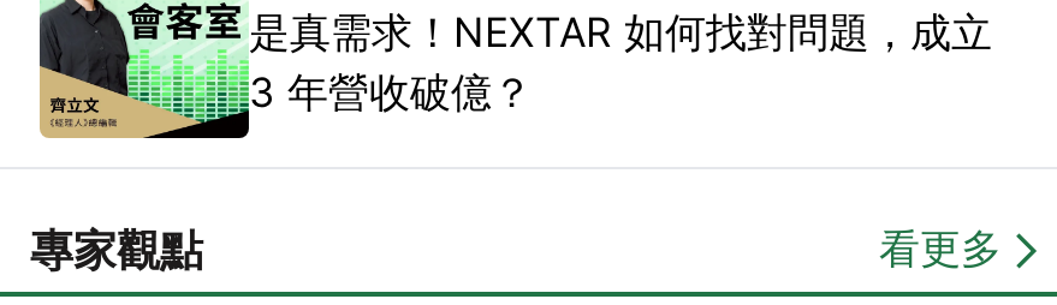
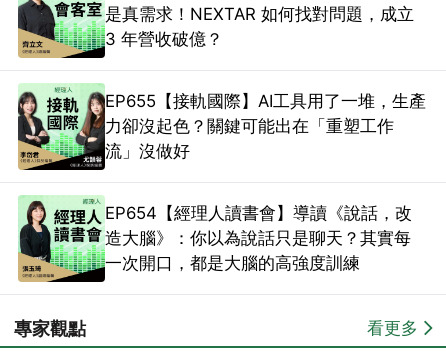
+ [image]
+ EP655【接軌國際】AI工具用了一堆，生產
+ 力卻沒起色？關鍵可能出在「重塑工作
+ 流」沒做好
+ EP654【經理人讀書會】導讀《說話，改
+ 造大腦》：你以為說話只是聊天？其實每
+ 一次開口，都是大腦的高強度訓練

+ [image]
